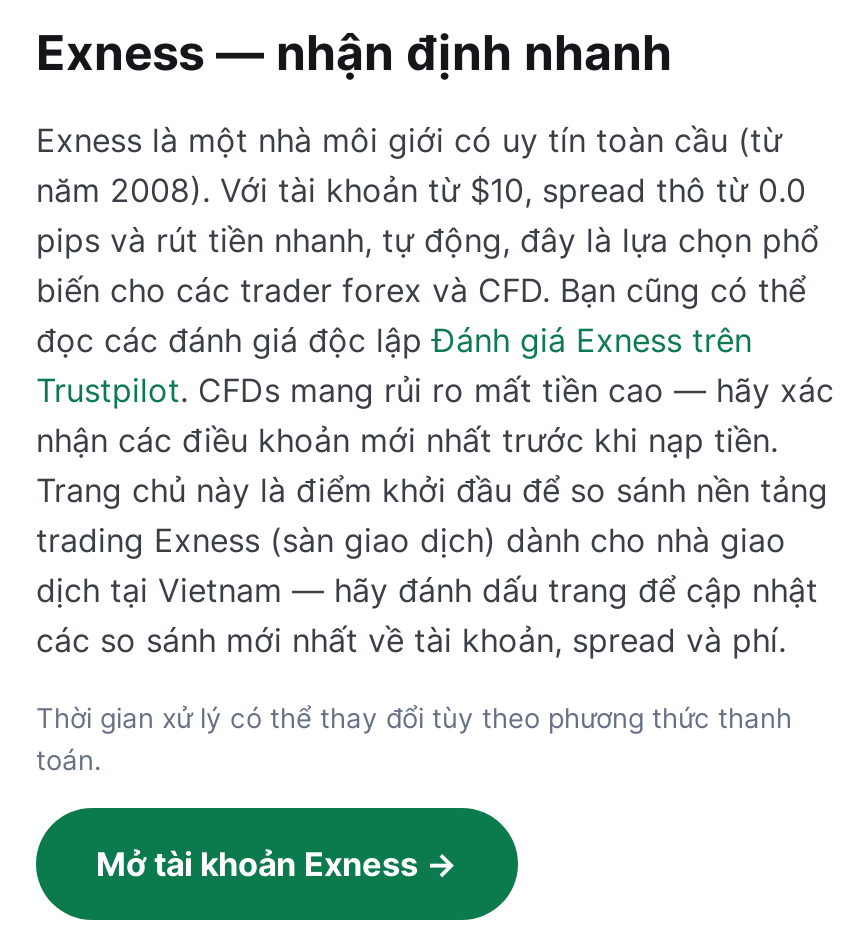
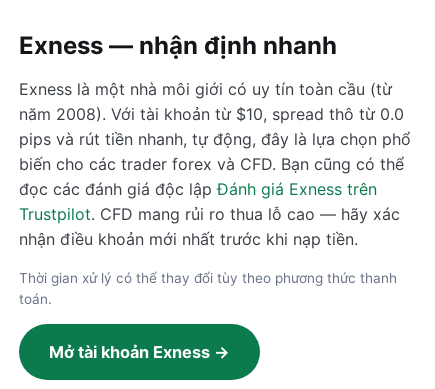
- Trustpilot. CFDs mang rủi ro mất tiền cao — hãy xác
- nhận các điều khoản mới nhất trước khi nạp tiền.
- Trang chủ này là điểm khởi đầu để so sánh nền tảng
- trading Exness (sàn giao dịch) dành cho nhà giao
- dịch tại Vietnam — hãy đánh dấu trang để cập nhật
- các so sánh mới nhất về tài khoản, spread và phí.
+ Trustpilot. CFD mang rủi ro thua lỗ cao — hãy xác
+ nhận điều khoản mới nhất trước khi nạp tiền.
